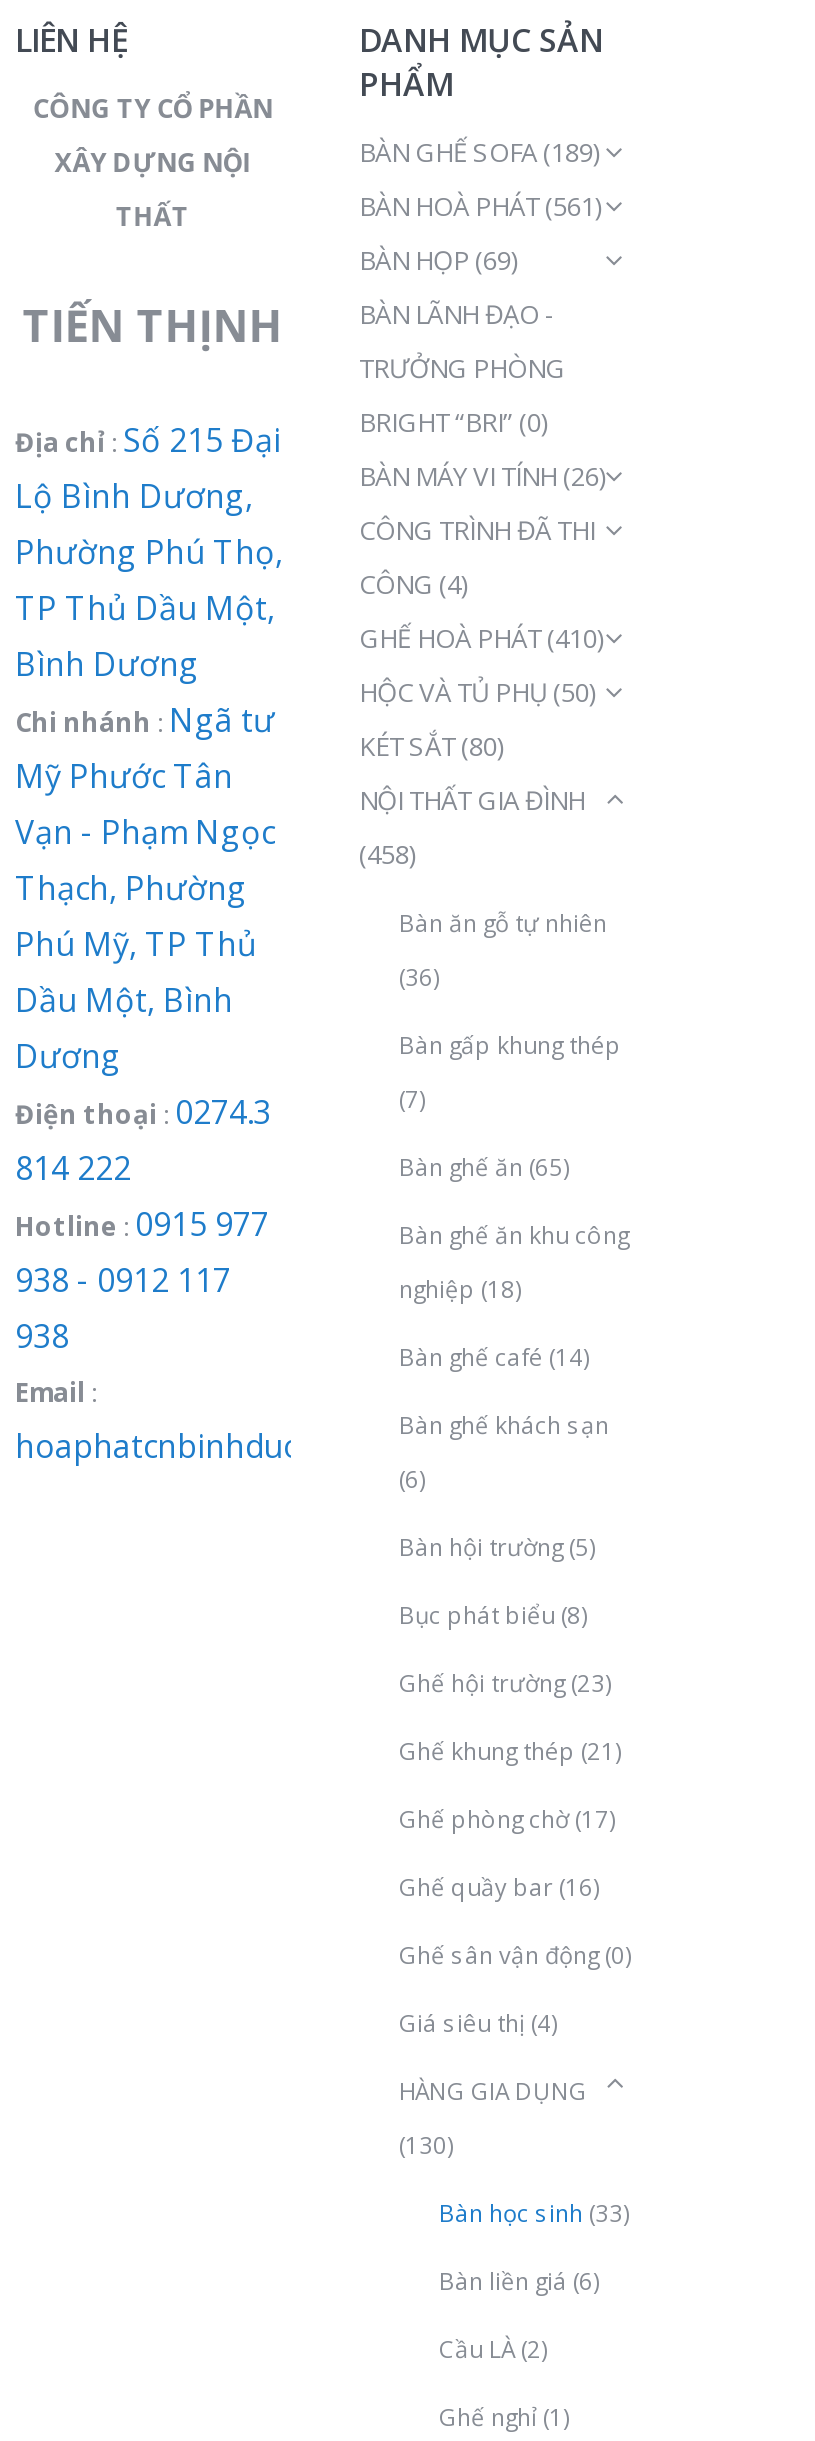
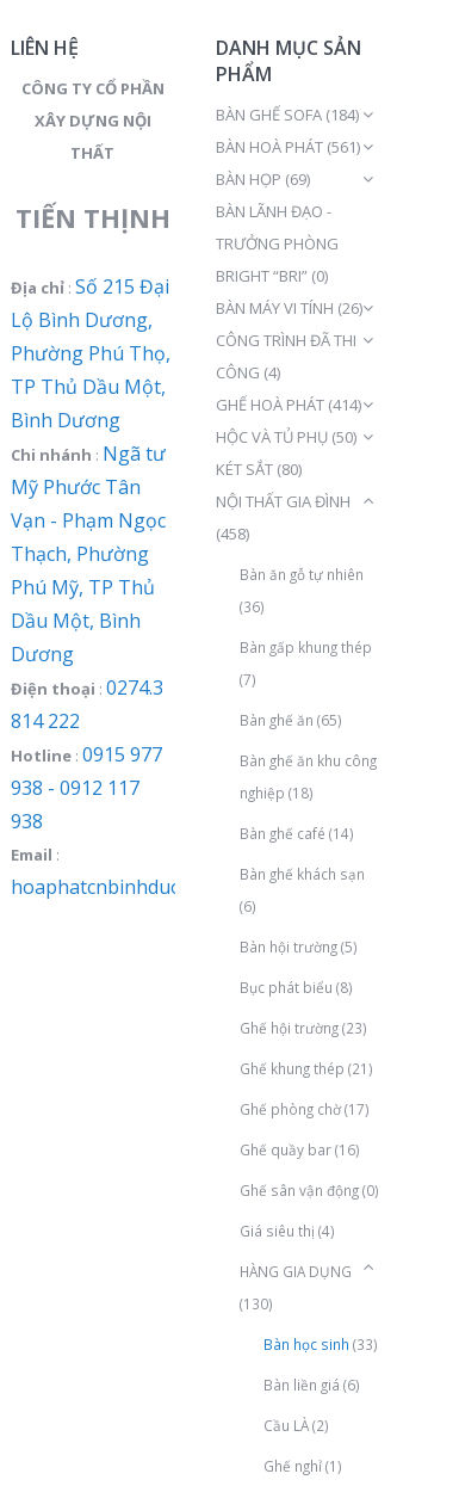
- BÀN GHẾ SOFA (189)
+ BÀN GHẾ SOFA (184)

- GHẾ HOÀ PHÁT (410)
+ GHẾ HOÀ PHÁT (414)
